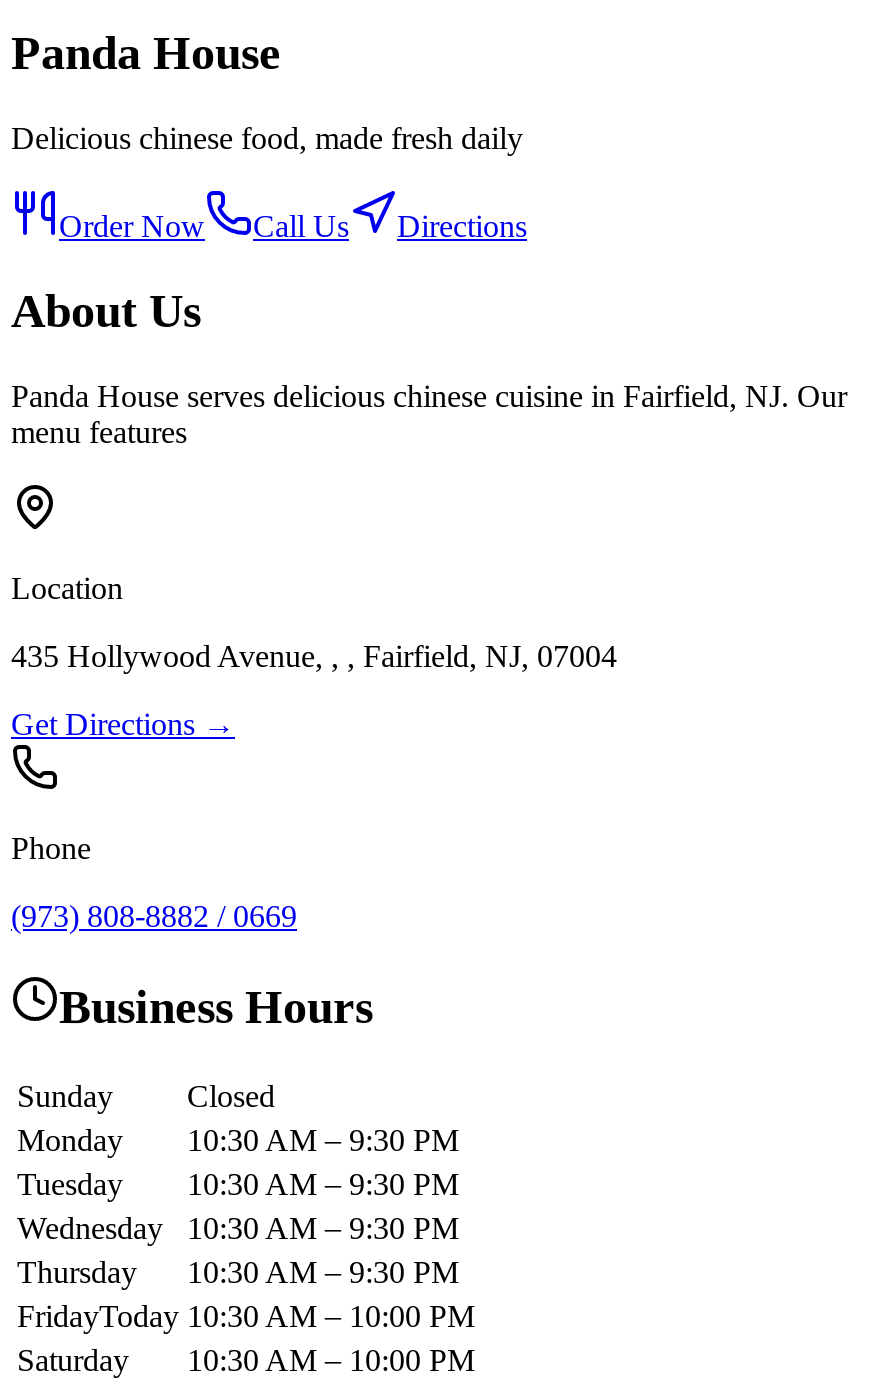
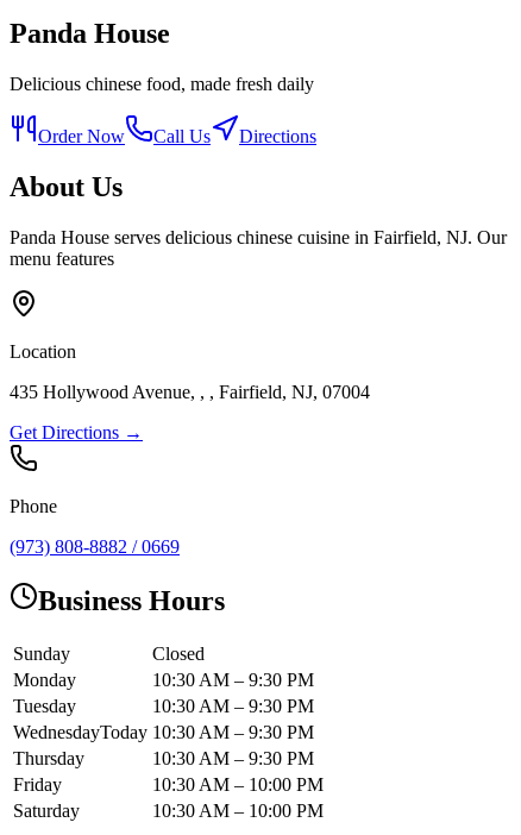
- Wednesday
- 10:30 AM – 9:30 PM
+ WednesdayToday 10:30 AM – 9:30 PM

- FridayToday 10:30 AM – 10:00 PM
+ Friday
+ 10:30 AM – 10:00 PM
